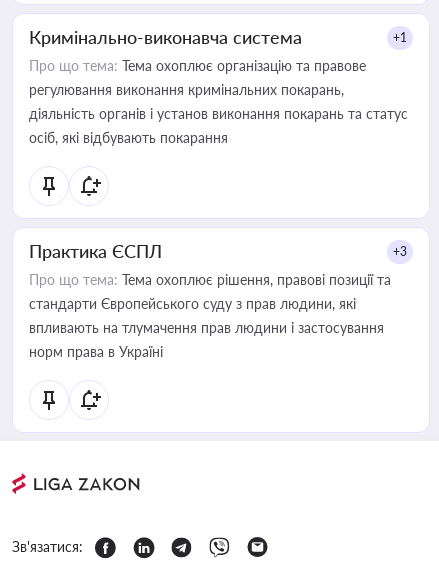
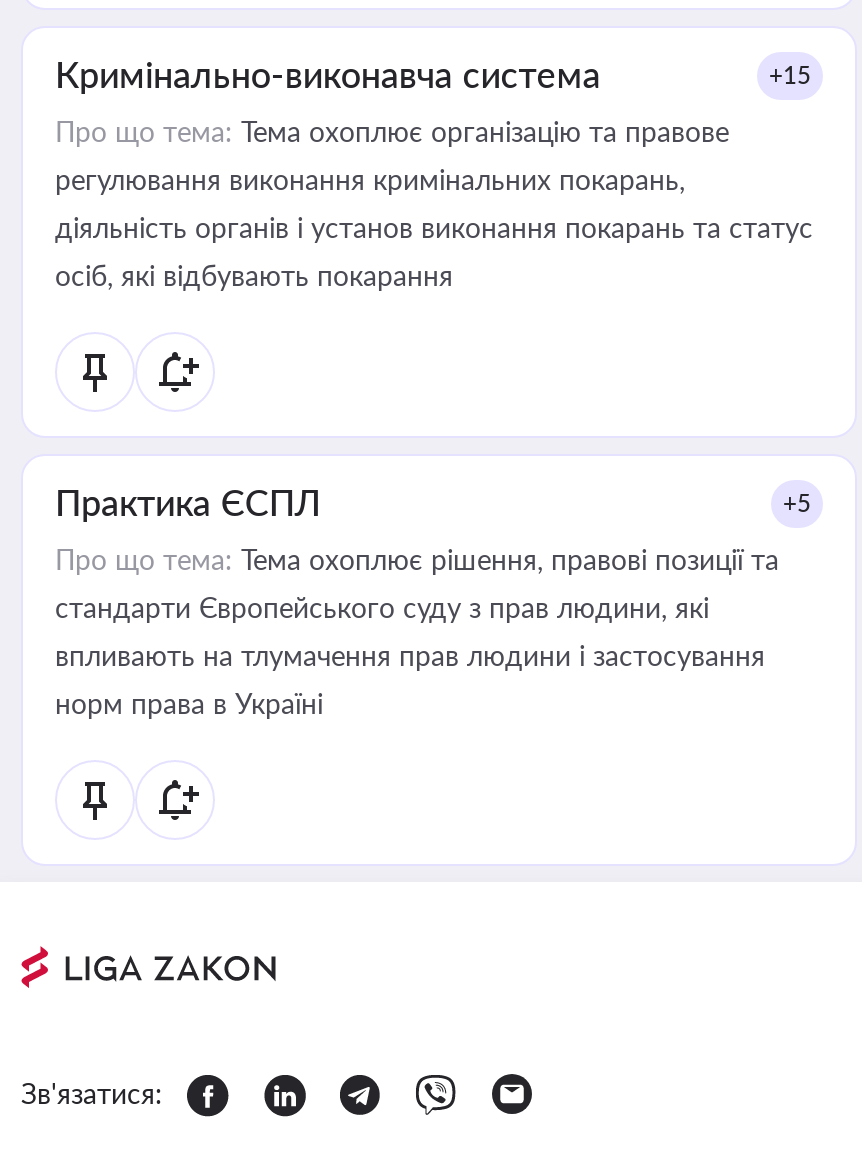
- +1
+ +15

- +3
+ +5
